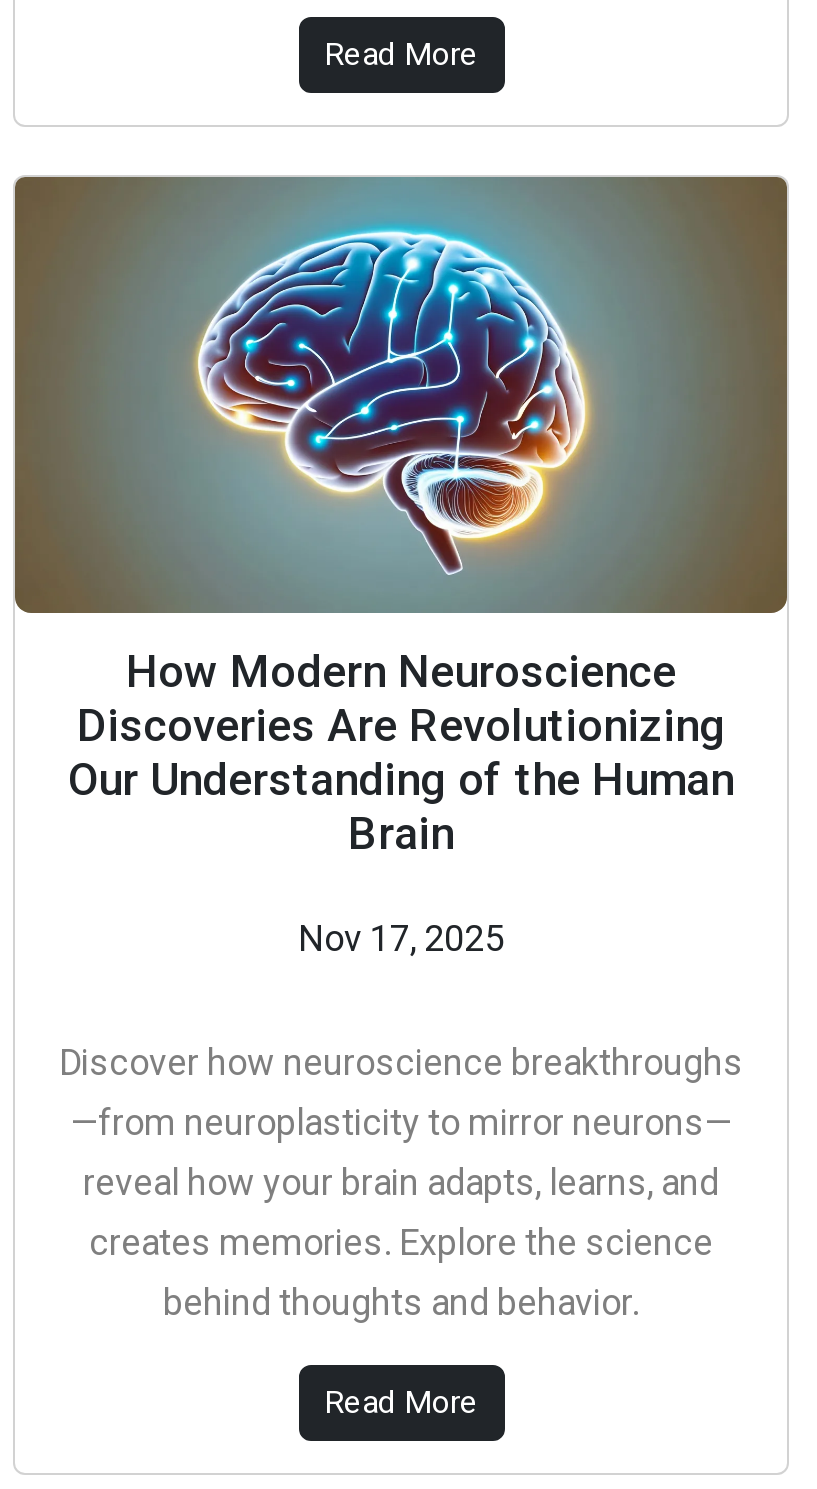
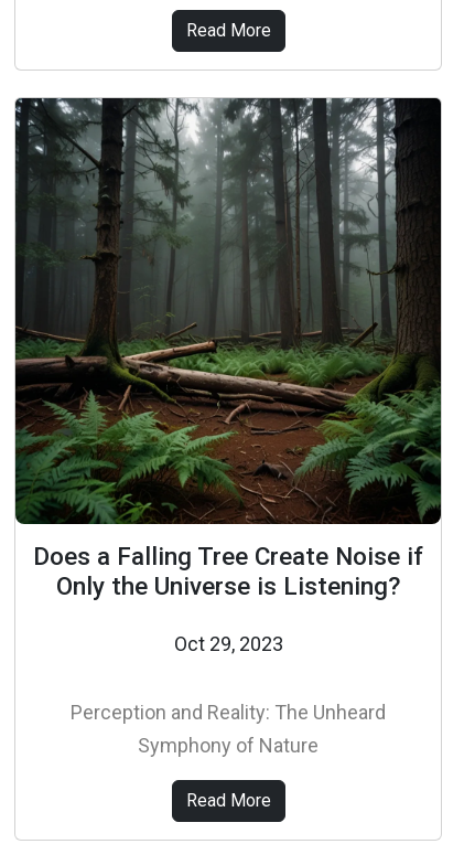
- [image]
- How Modern Neuroscience
- Discoveries Are Revolutionizing
- Our Understanding of the Human
- Brain
+ [image]
+ Does a Falling Tree Create Noise if
+ Only the Universe is Listening?

- Nov 17, 2025
+ Oct 29, 2023

- Discover how neuroscience breakthroughs
- —from neuroplasticity to mirror neurons—
- reveal how your brain adapts, learns, and
- creates memories. Explore the science
- behind thoughts and behavior.
+ Perception and Reality: The Unheard
+ Symphony of Nature
